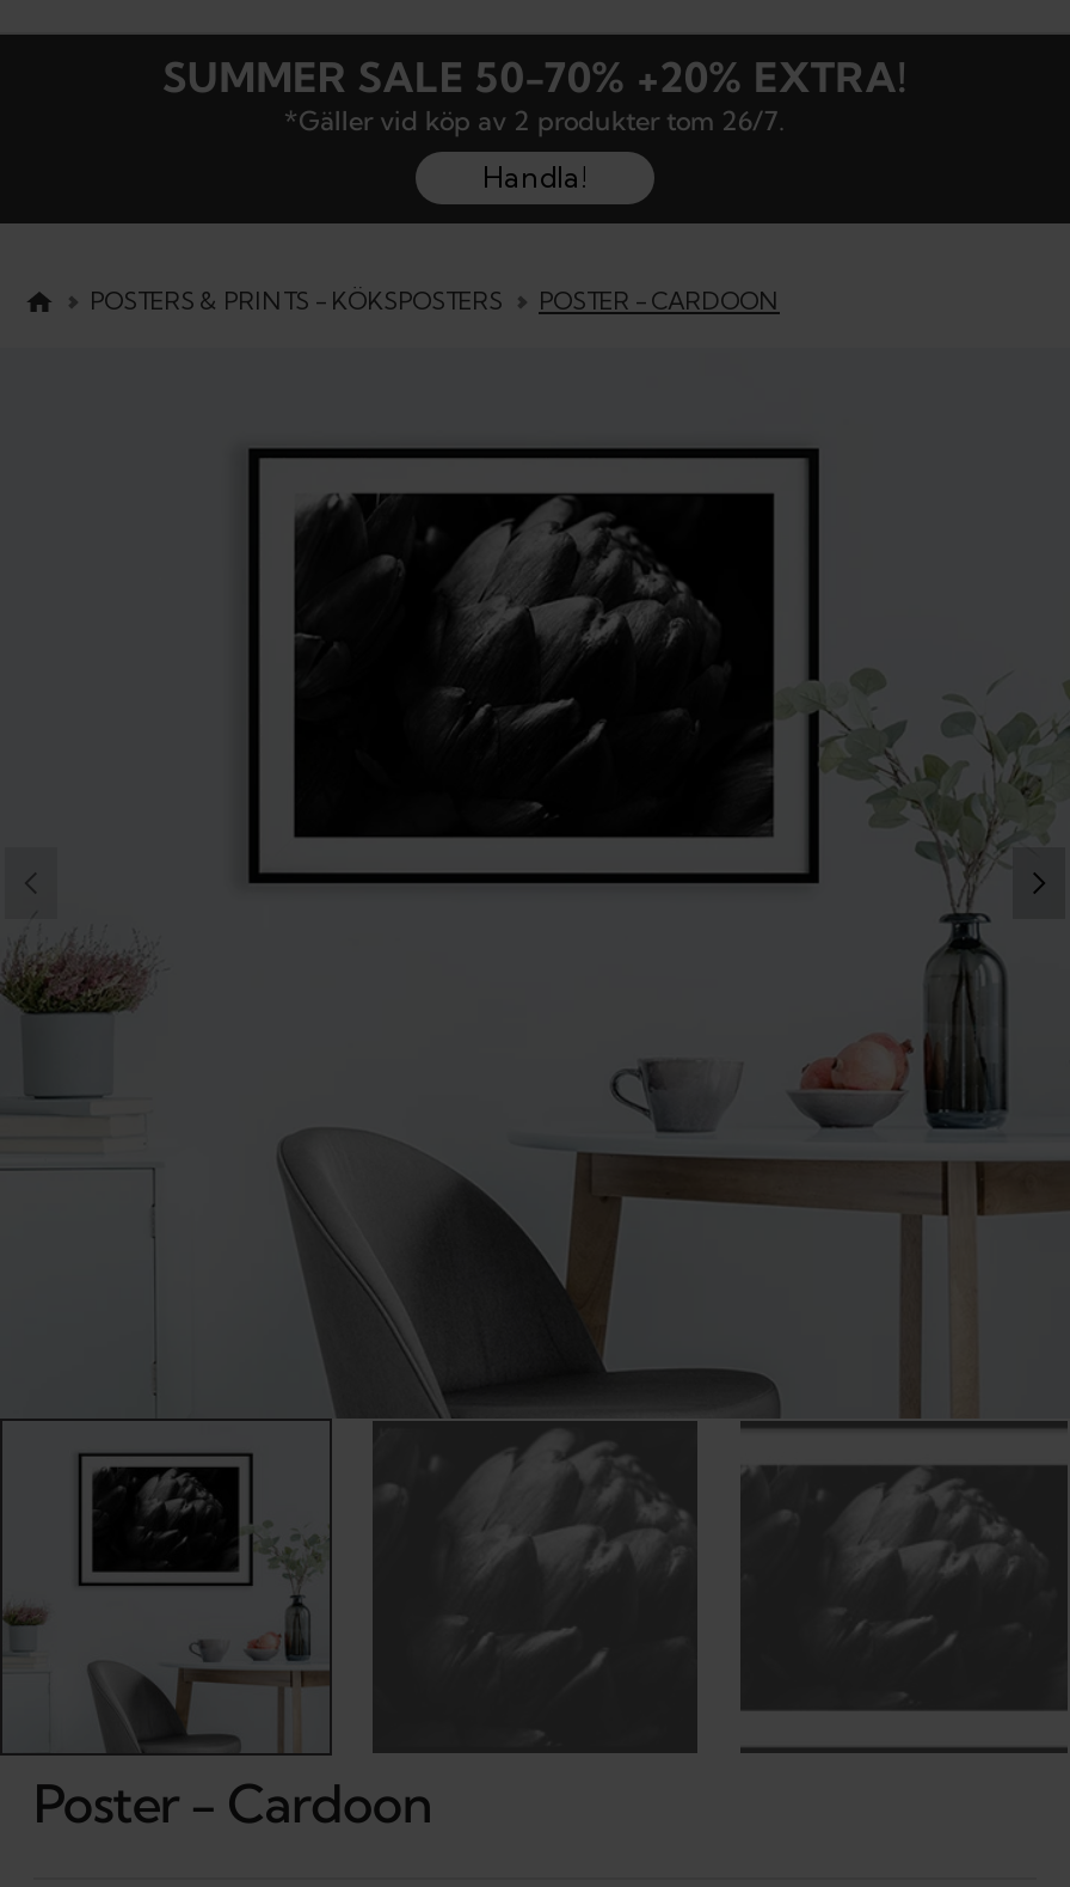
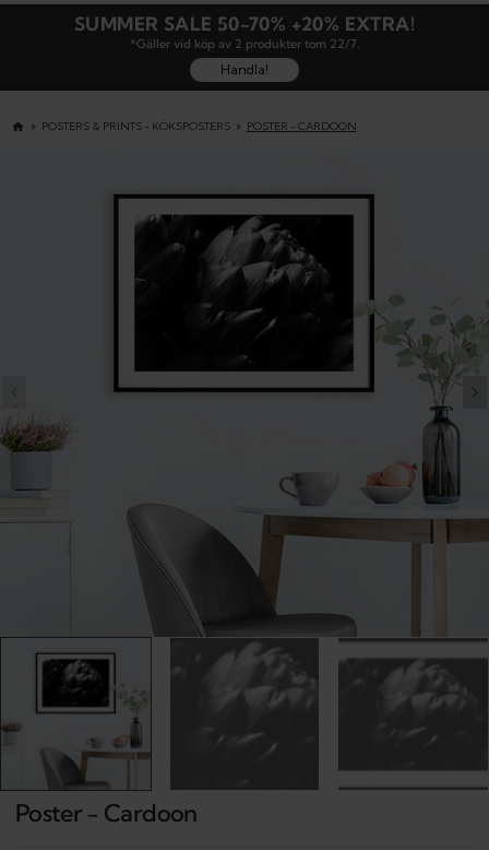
- *Gäller vid köp av 2 produkter tom 26/7.
+ *Gäller vid köp av 2 produkter tom 22/7.
